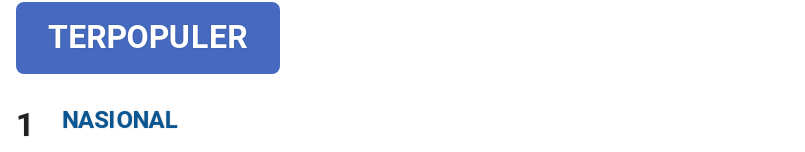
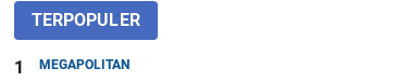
- NASIONAL
+ MEGAPOLITAN
